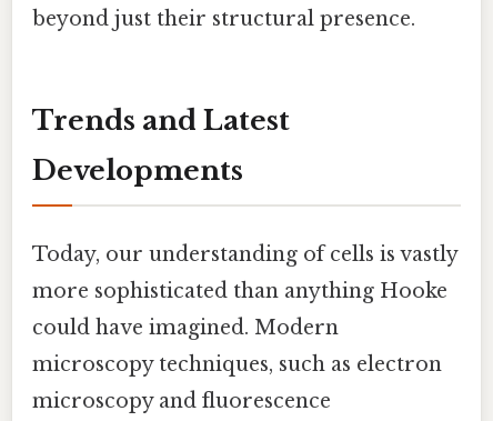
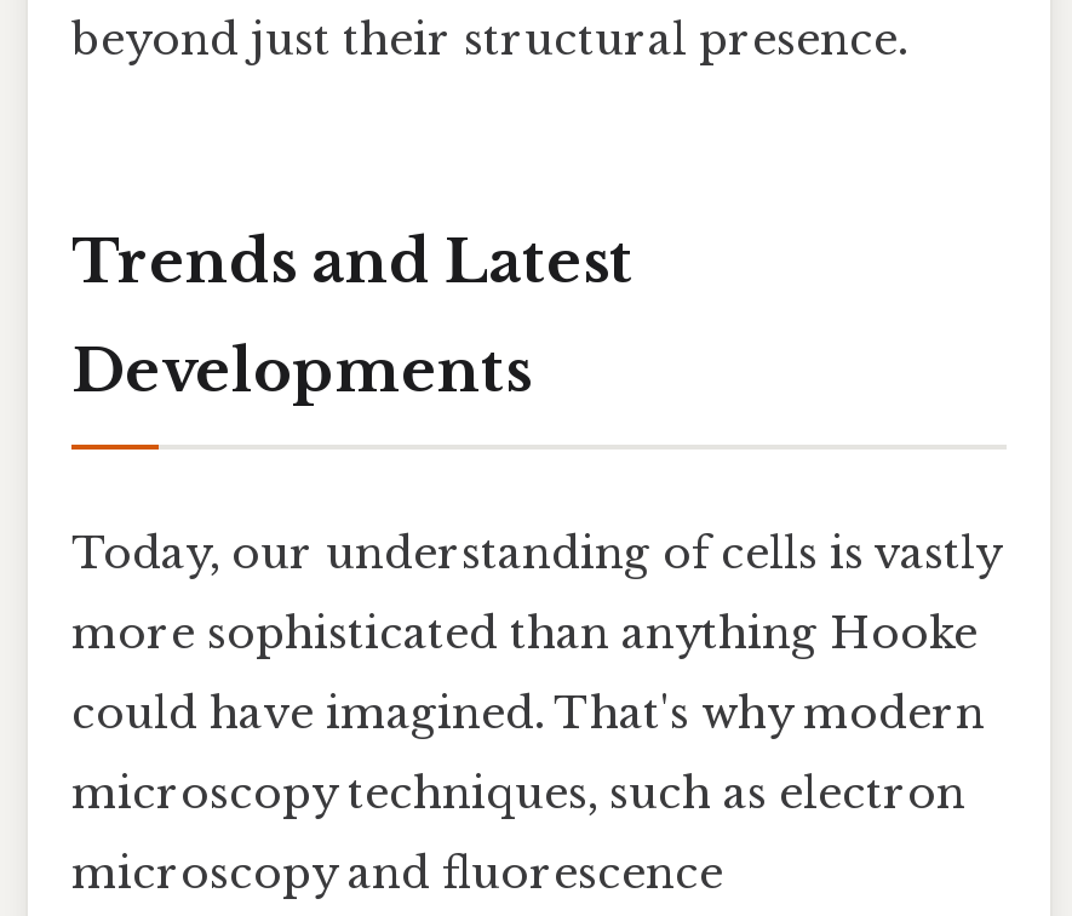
- could have imagined. Modern
+ could have imagined. That's why modern
